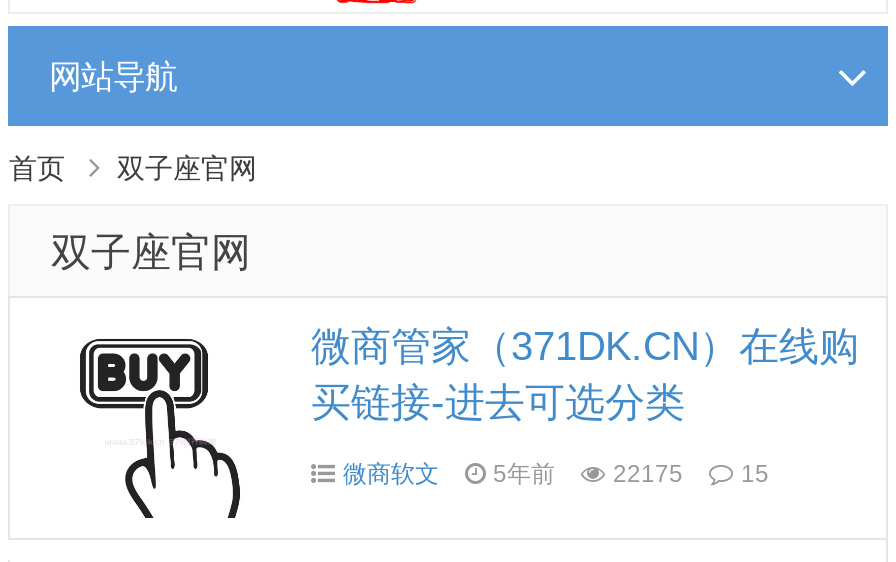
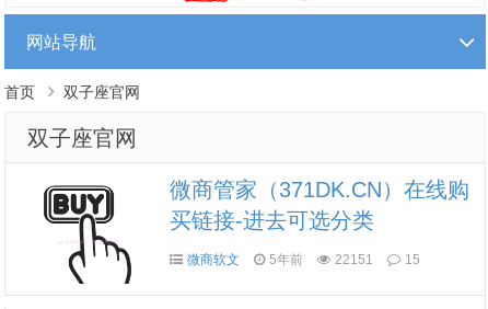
- 22175
+ 22151
